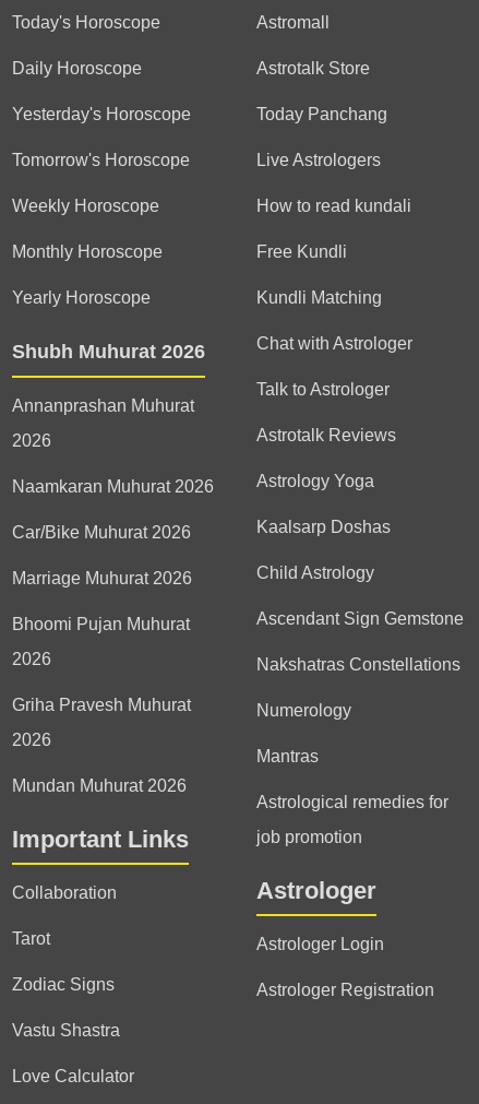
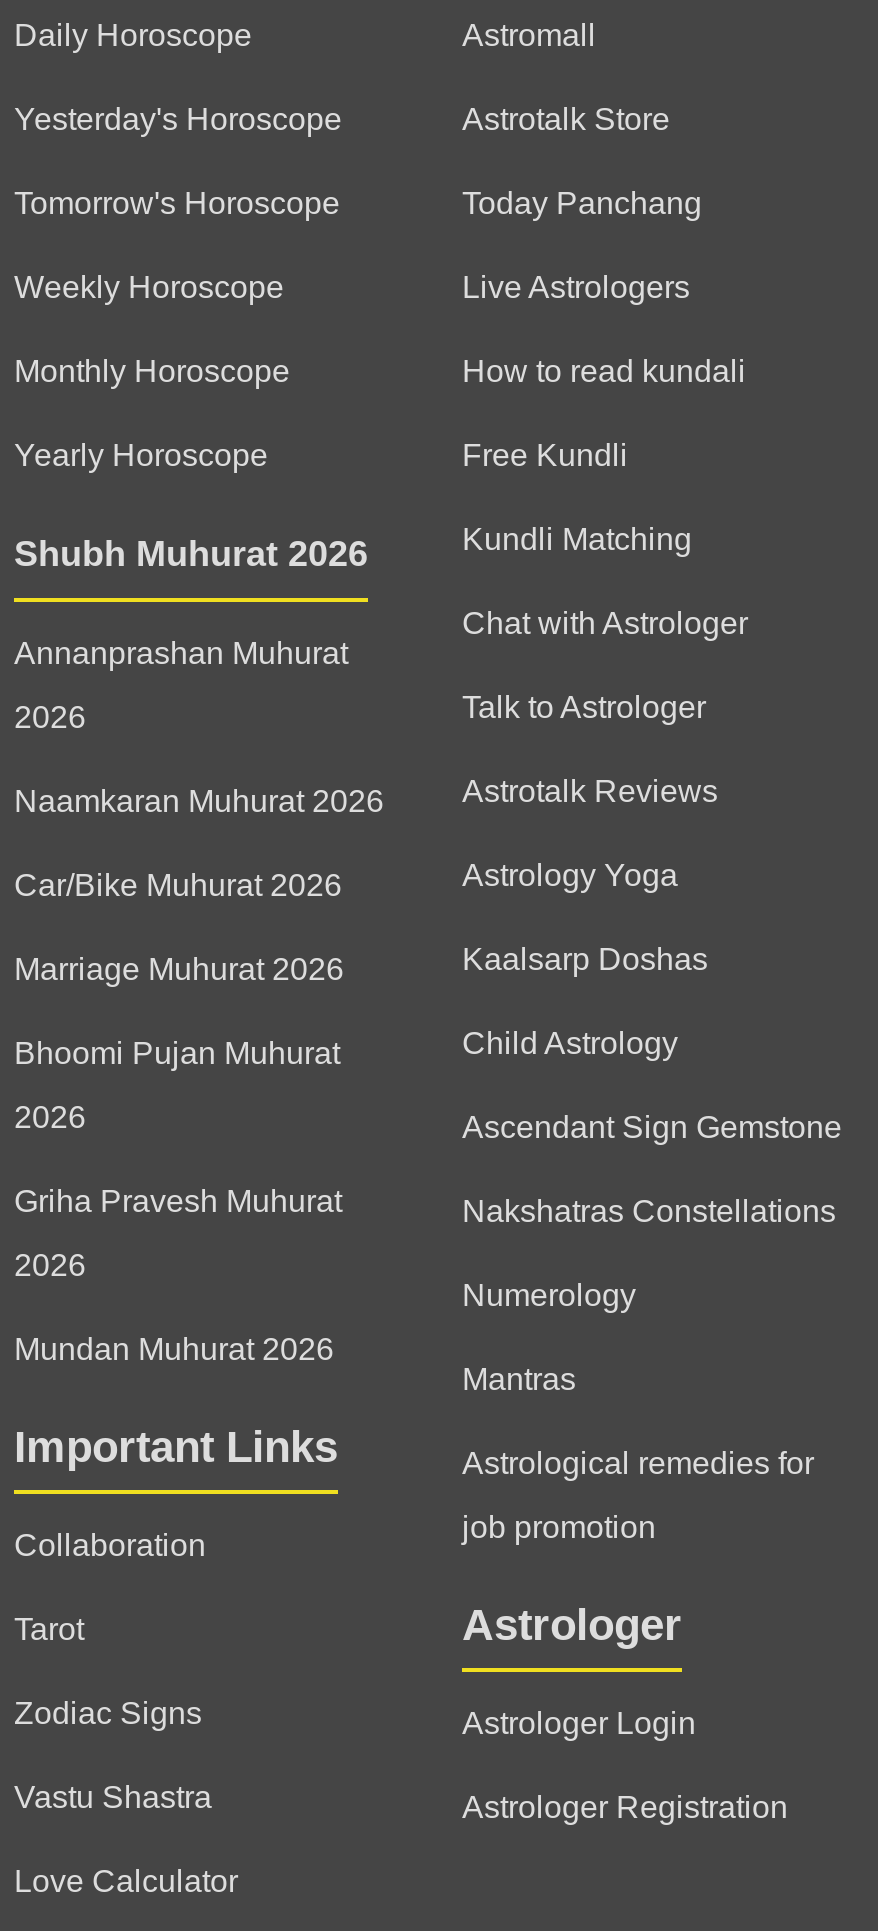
- Today's Horoscope
